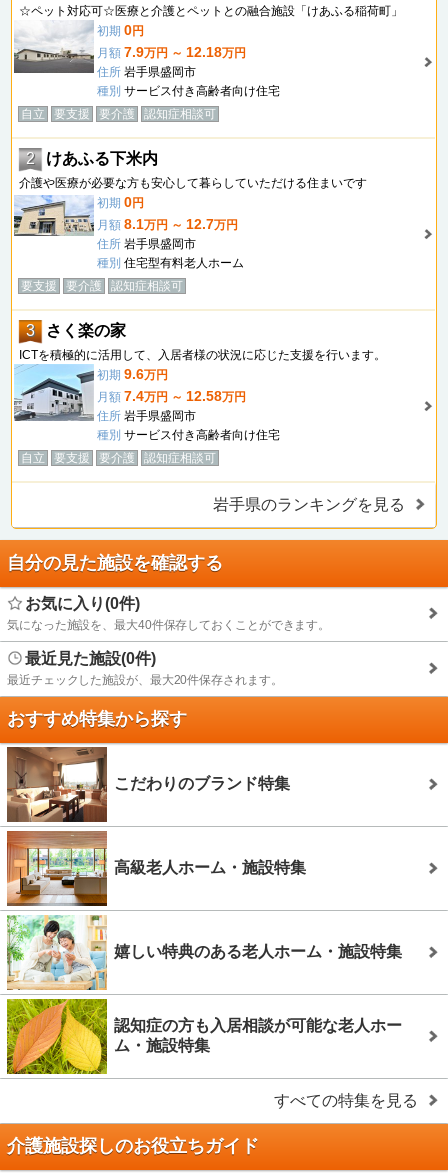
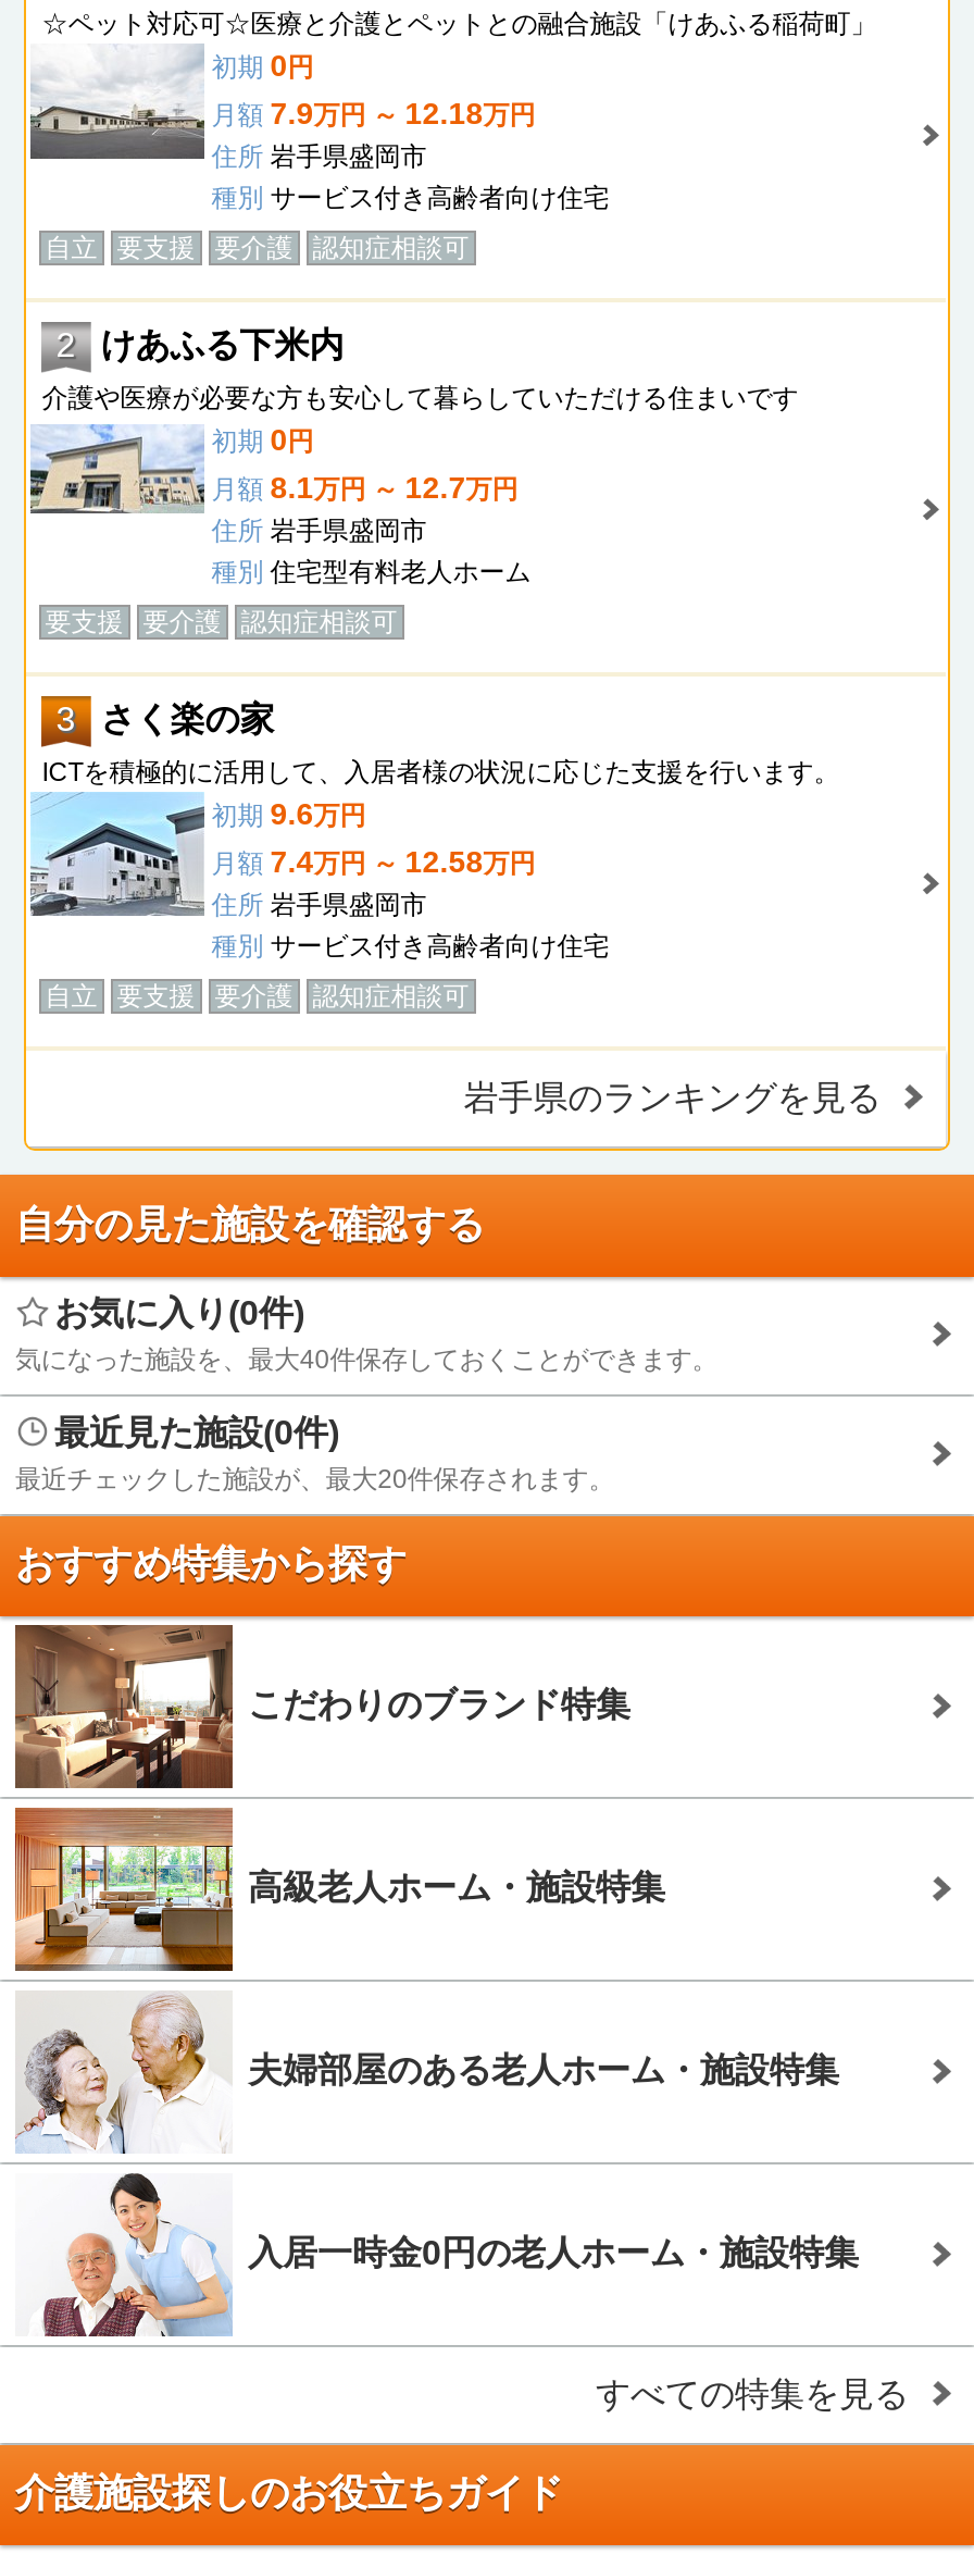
- [image]
- 嬉しい特典のある老人ホーム・施設特集
+ [image]
+ 夫婦部屋のある老人ホーム・施設特集

- [image]
- 認知症の方も入居相談が可能な老人ホー
- ム・施設特集
+ [image]
+ 入居一時金0円の老人ホーム・施設特集
